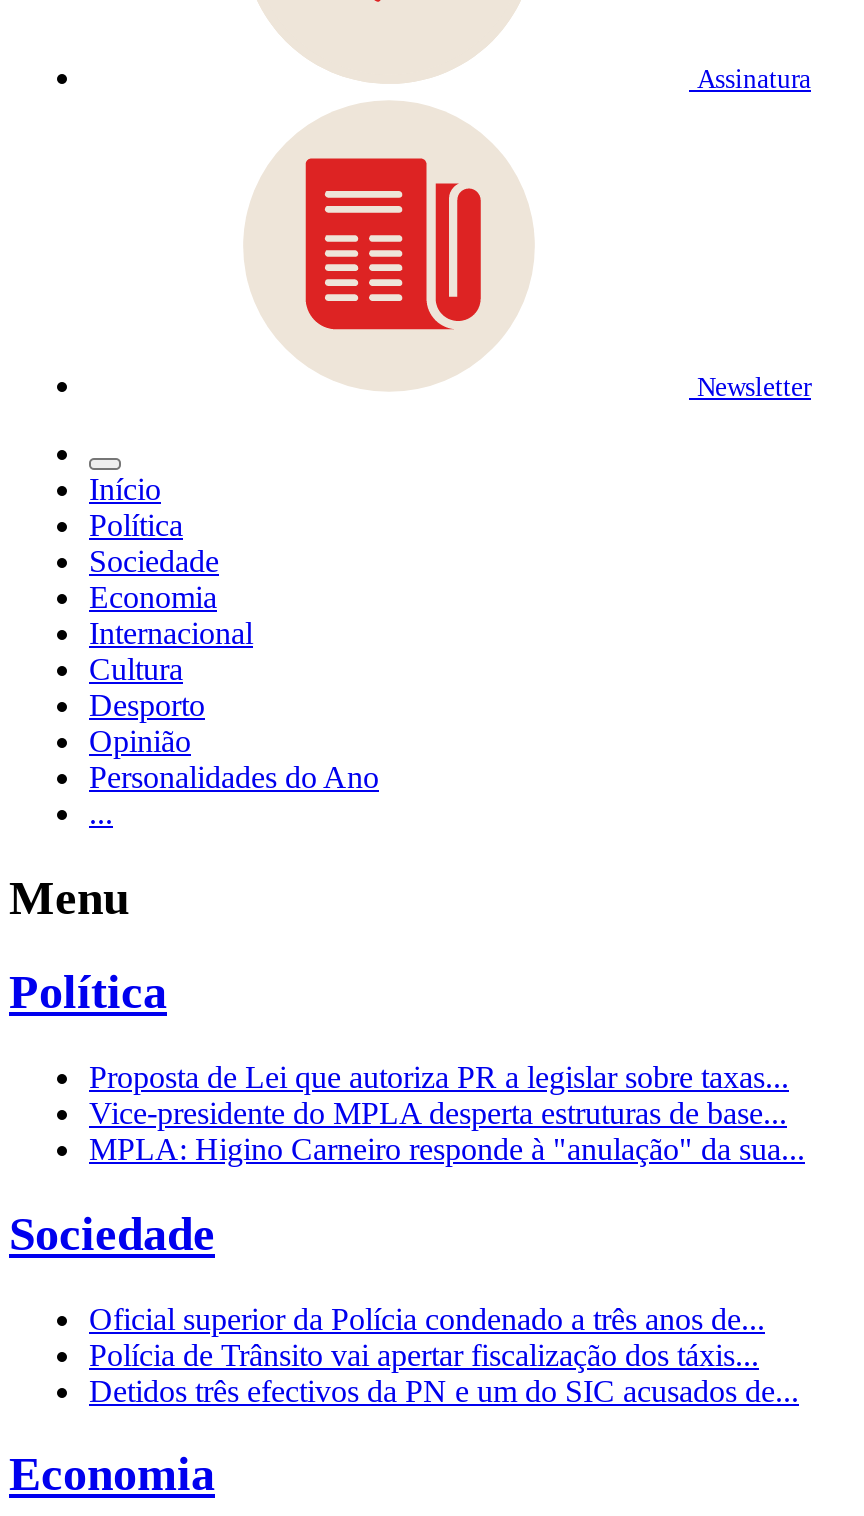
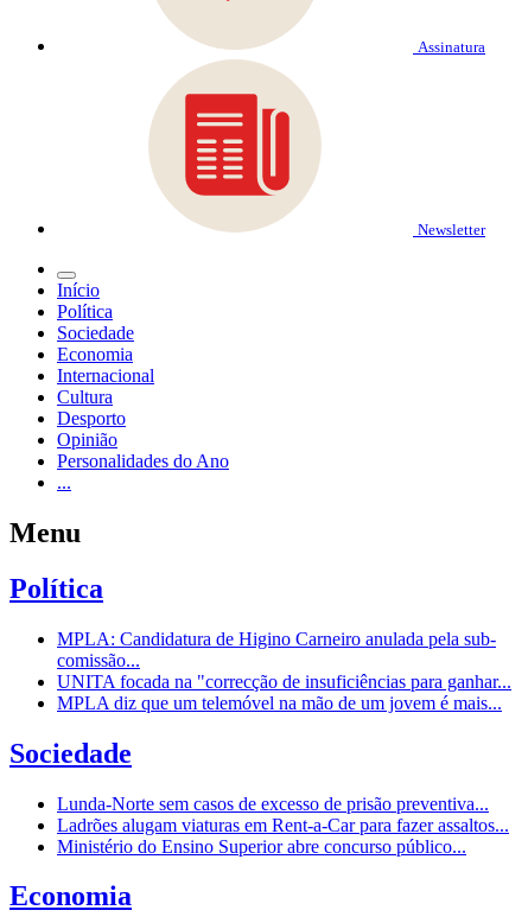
- Proposta de Lei que autoriza PR a legislar sobre taxas...
- Vice-presidente do MPLA desperta estruturas de base...
- MPLA: Higino Carneiro responde à "anulação" da sua...
+ MPLA: Candidatura de Higino Carneiro anulada pela sub-
+ comissão...
+ UNITA focada na "correcção de insuficiências para ganhar...
+ MPLA diz que um telemóvel na mão de um jovem é mais...

- Oficial superior da Polícia condenado a três anos de...
- Polícia de Trânsito vai apertar fiscalização dos táxis...
- Detidos três efectivos da PN e um do SIC acusados de...
+ Lunda-Norte sem casos de excesso de prisão preventiva...
+ Ladrões alugam viaturas em Rent-a-Car para fazer assaltos...
+ Ministério do Ensino Superior abre concurso público...
